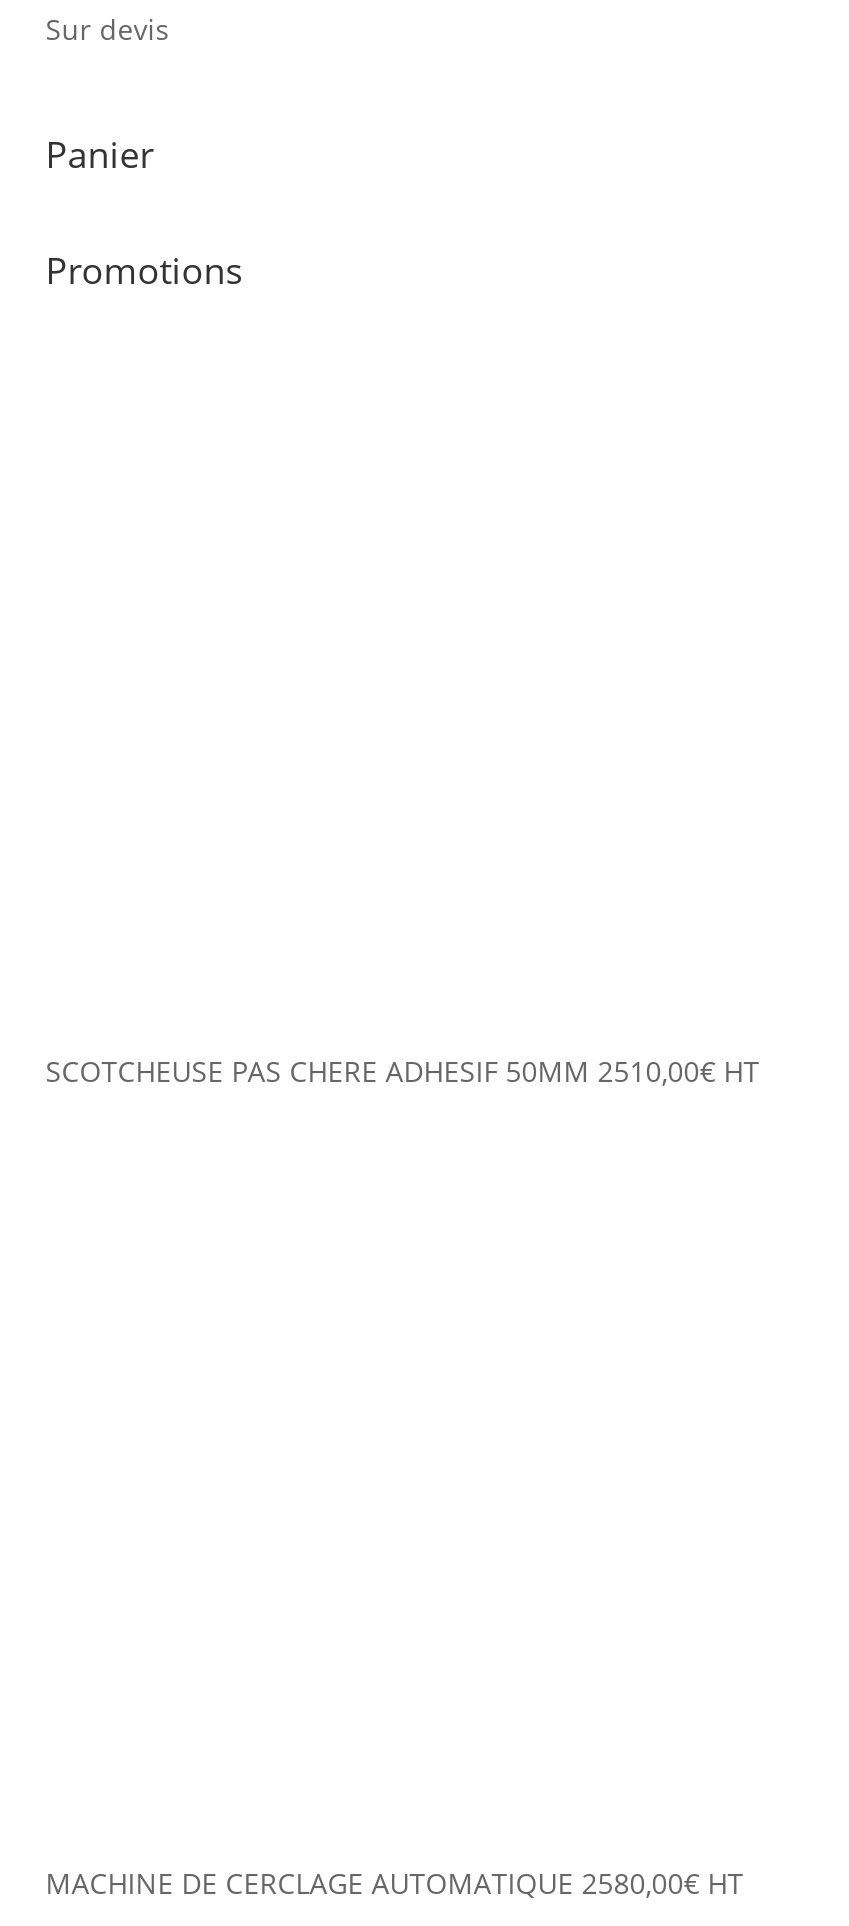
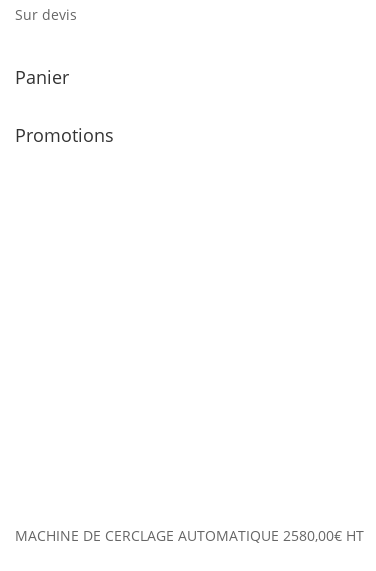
- SCOTCHEUSE PAS CHERE ADHESIF 50MM 2510,00€ HT
